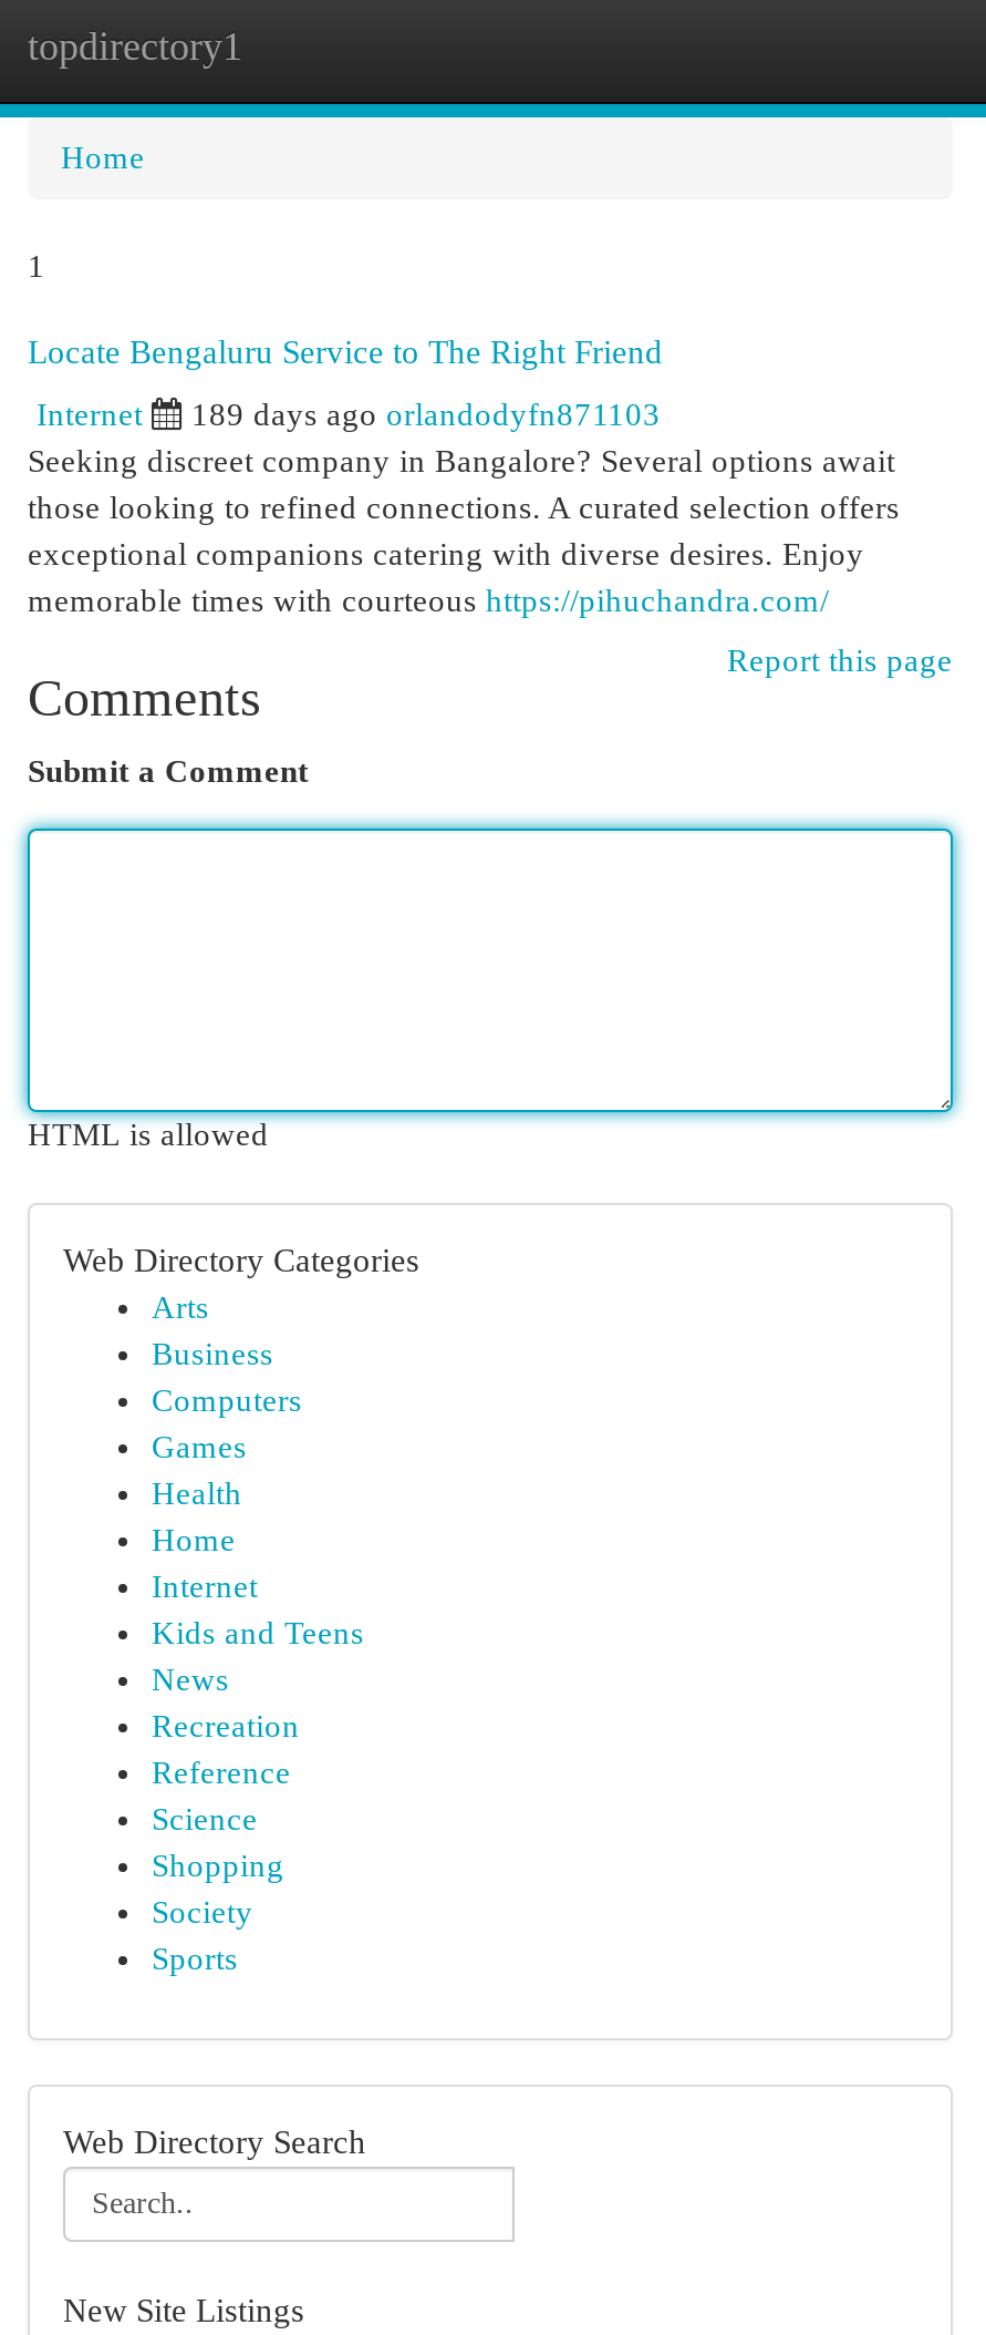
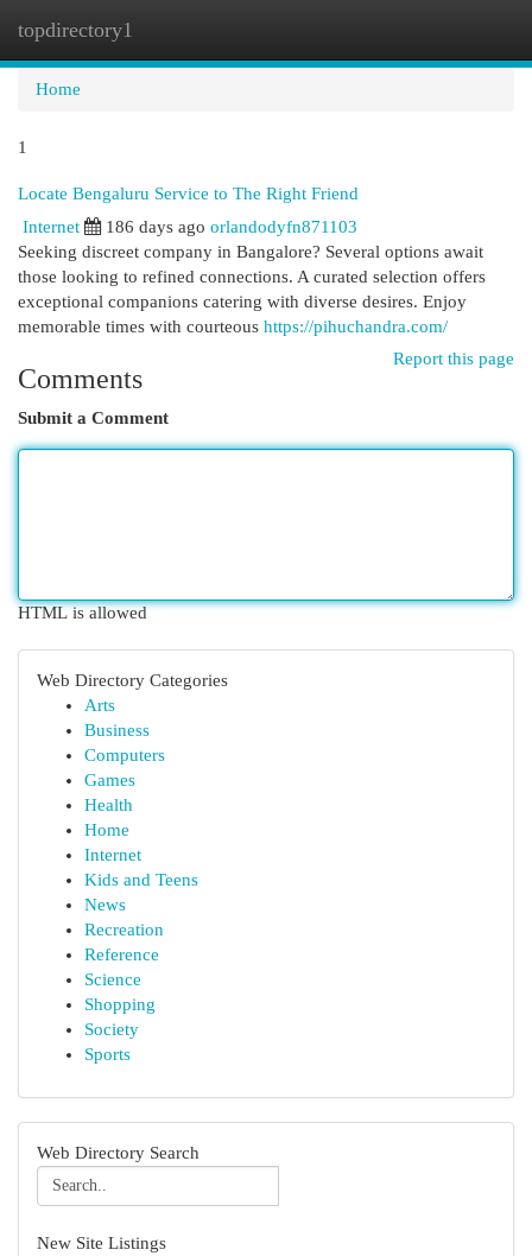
- 189 days ago orlandodyfn871103
+ 186 days ago orlandodyfn871103
